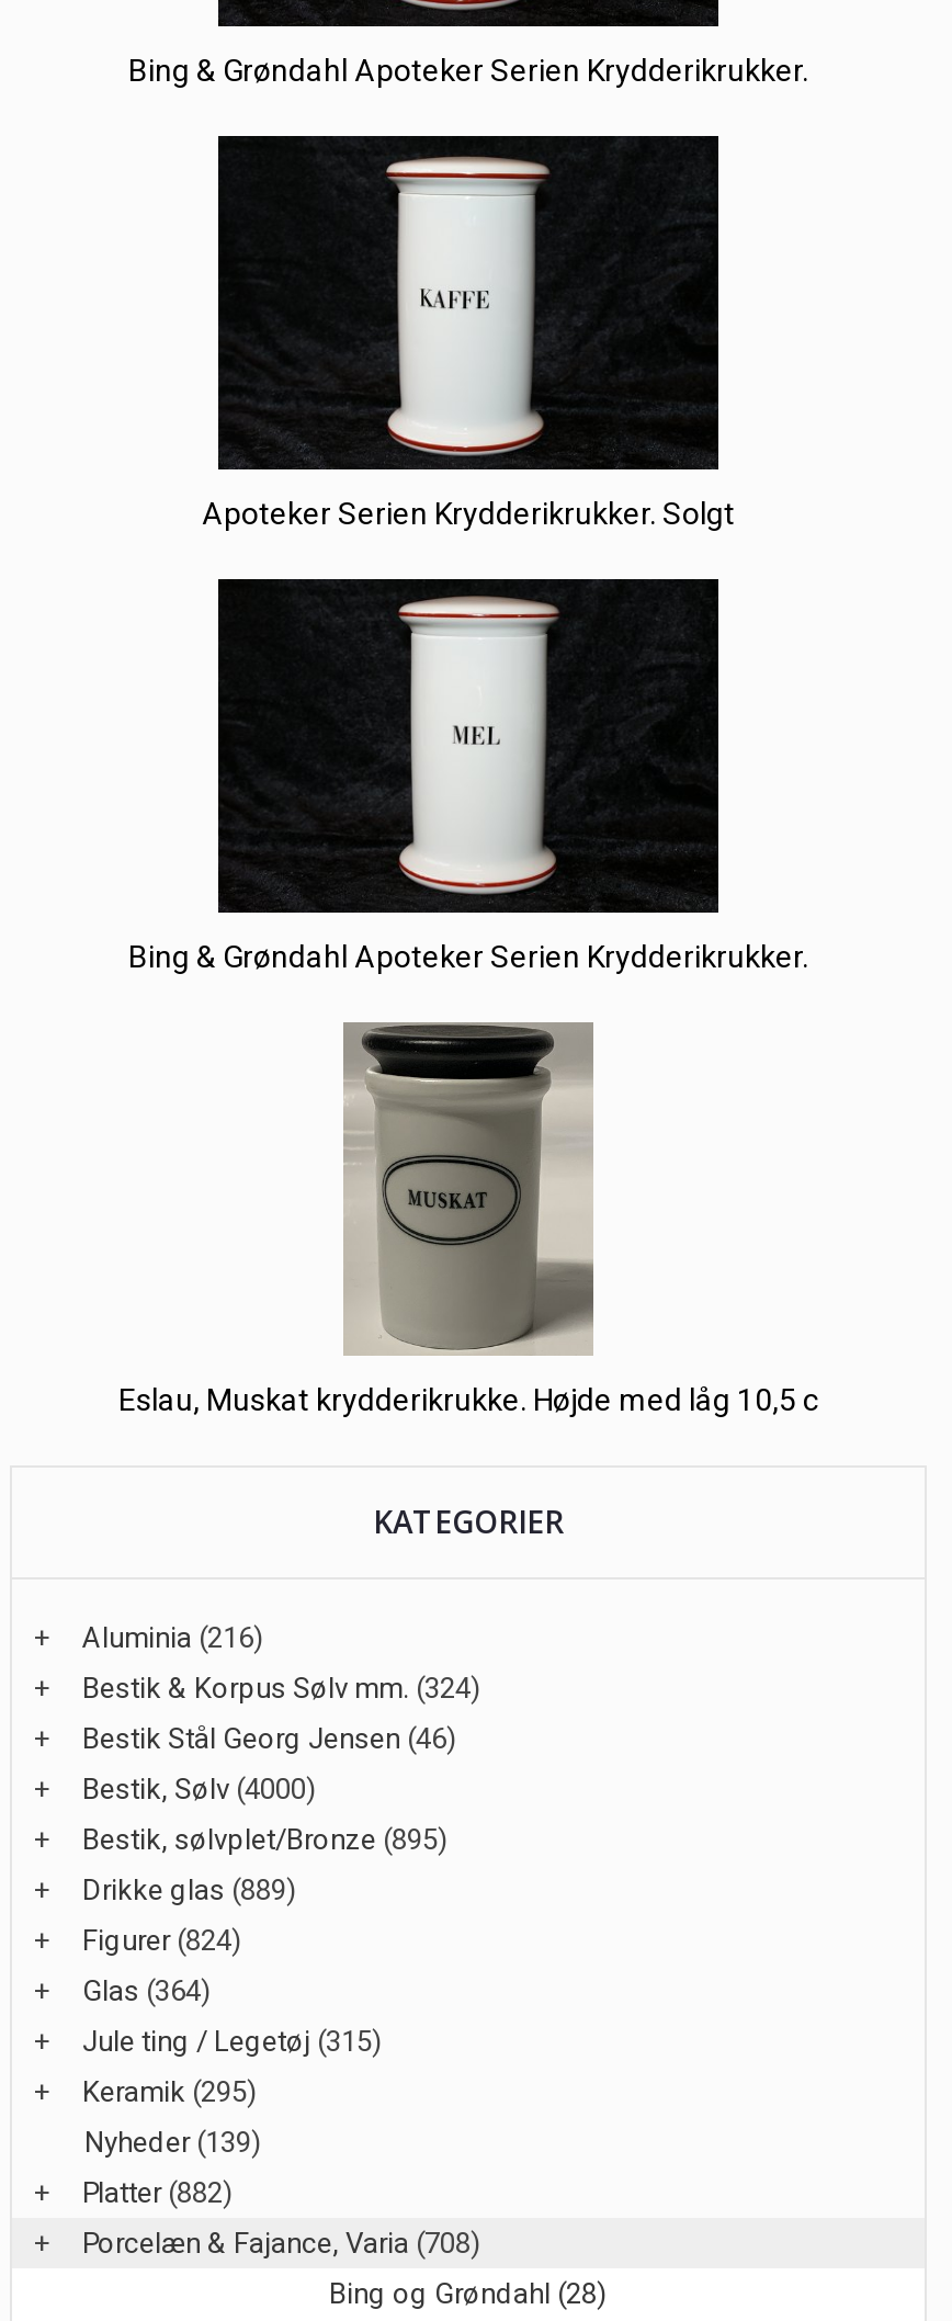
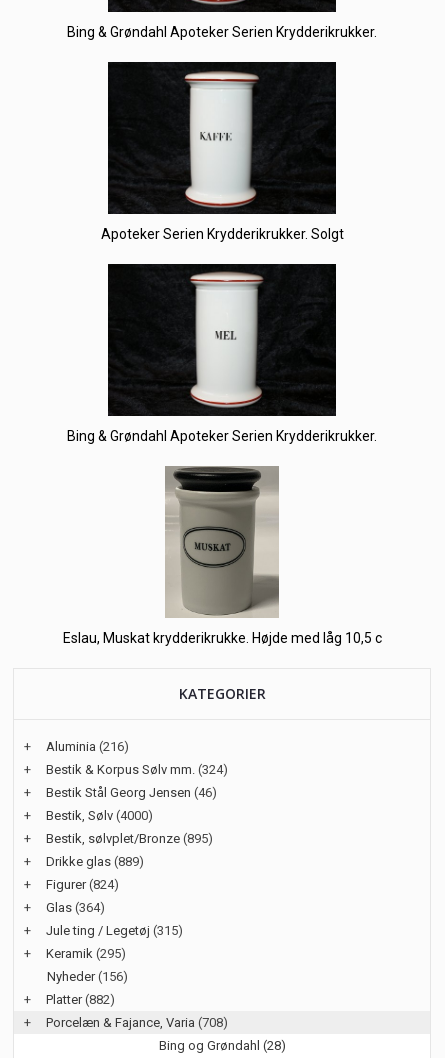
- Nyheder (139)
+ Nyheder (156)
